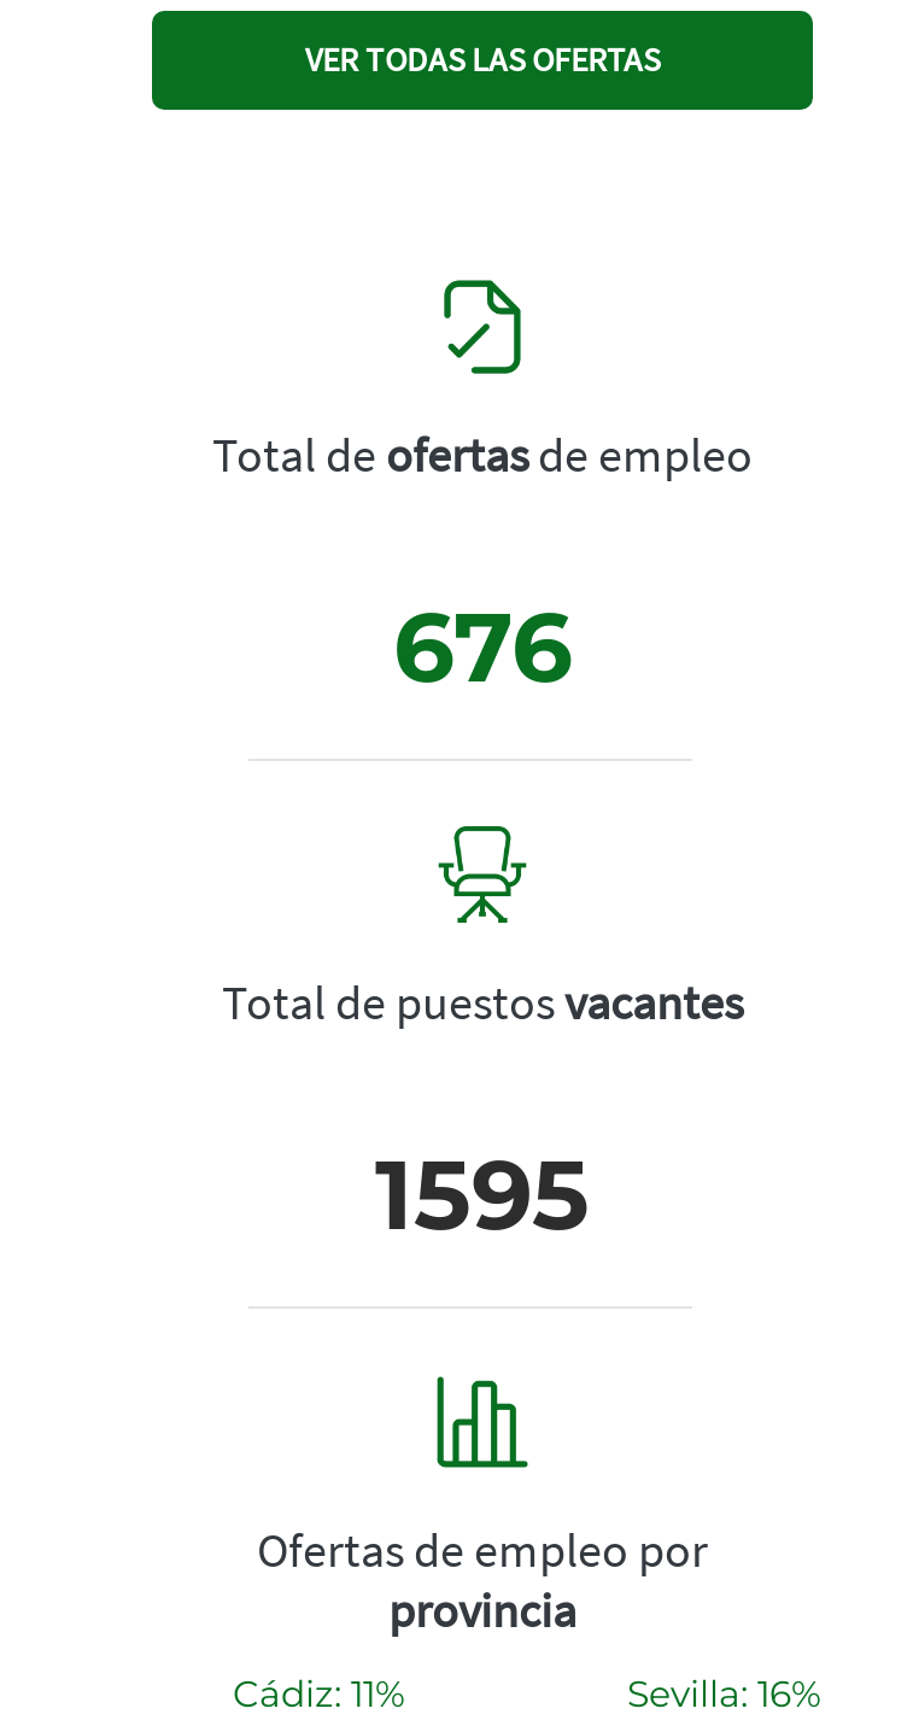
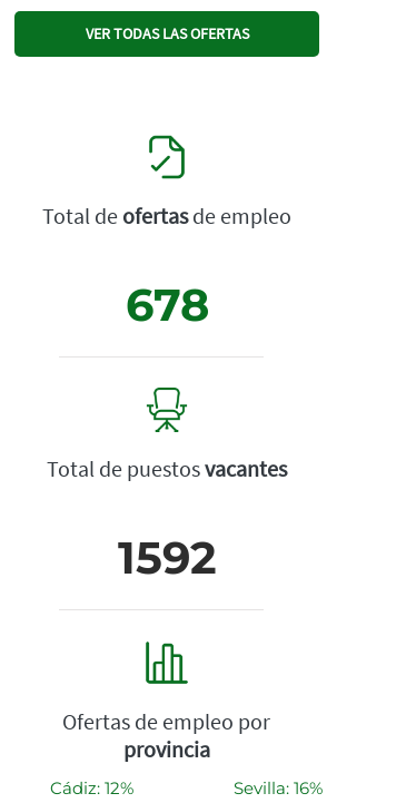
- 676
+ 678

- 1595
+ 1592

- Cádiz: 11%
+ Cádiz: 12%
